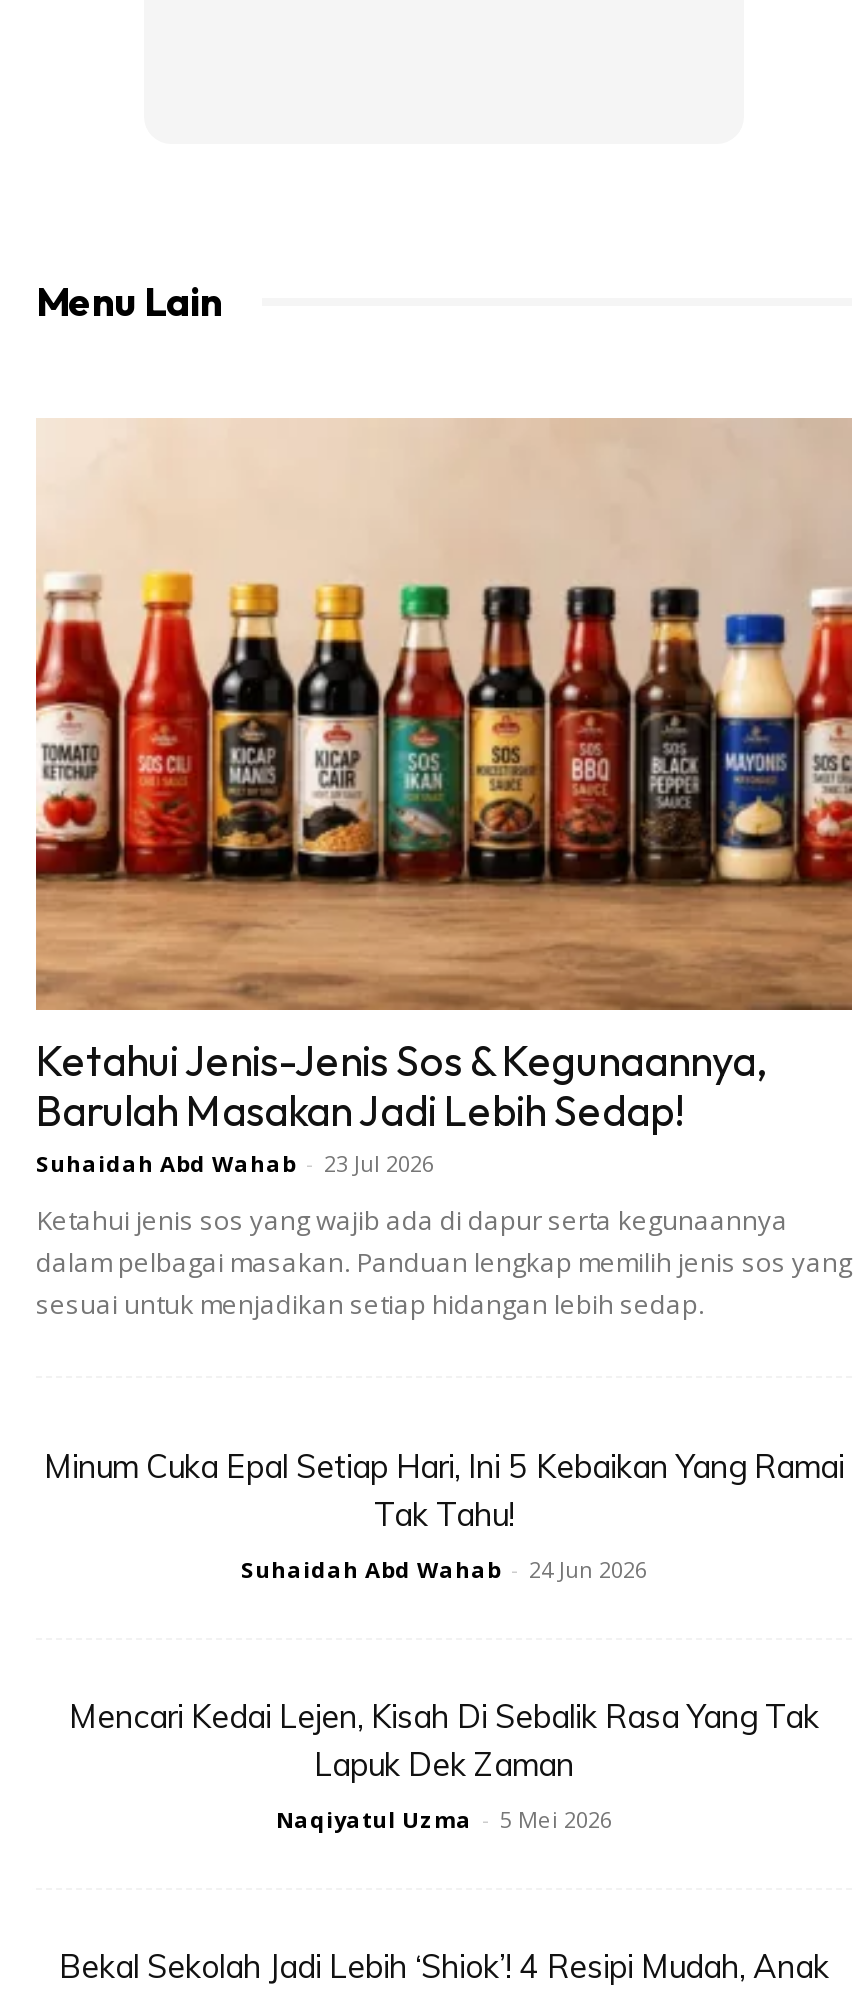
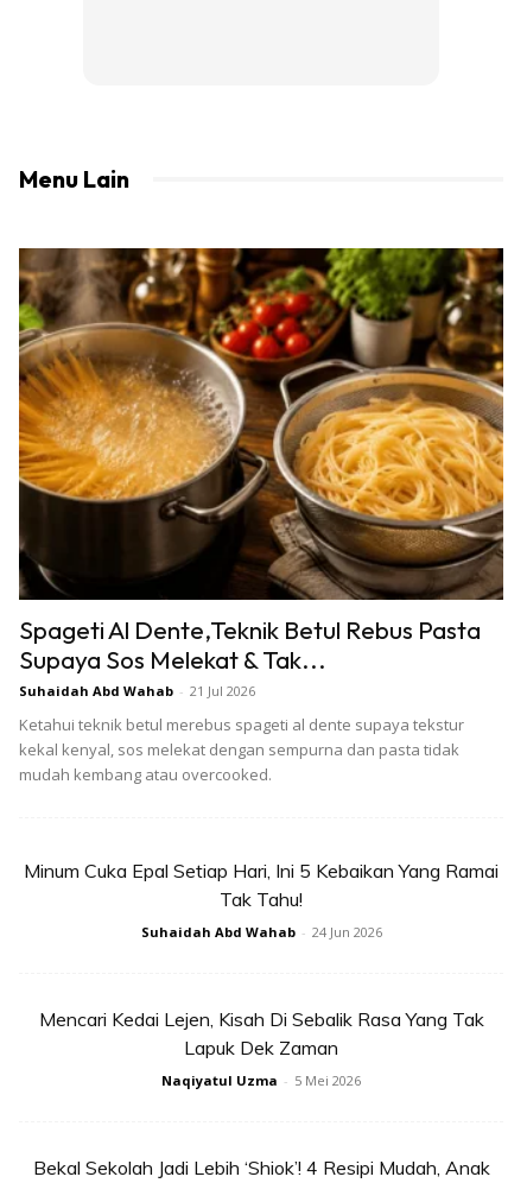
- [image]
- Ketahui Jenis-Jenis Sos & Kegunaannya,
- Barulah Masakan Jadi Lebih Sedap!
- Suhaidah Abd Wahab - 23 Jul 2026
+ [image]
+ Spageti Al Dente,Teknik Betul Rebus Pasta
+ Supaya Sos Melekat & Tak...
+ Suhaidah Abd Wahab - 21 Jul 2026

- Ketahui jenis sos yang wajib ada di dapur serta kegunaannya
- dalam pelbagai masakan. Panduan lengkap memilih jenis sos yang
- sesuai untuk menjadikan setiap hidangan lebih sedap.
+ Ketahui teknik betul merebus spageti al dente supaya tekstur
+ kekal kenyal, sos melekat dengan sempurna dan pasta tidak
+ mudah kembang atau overcooked.
